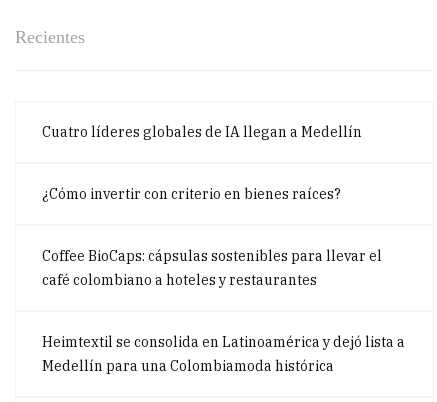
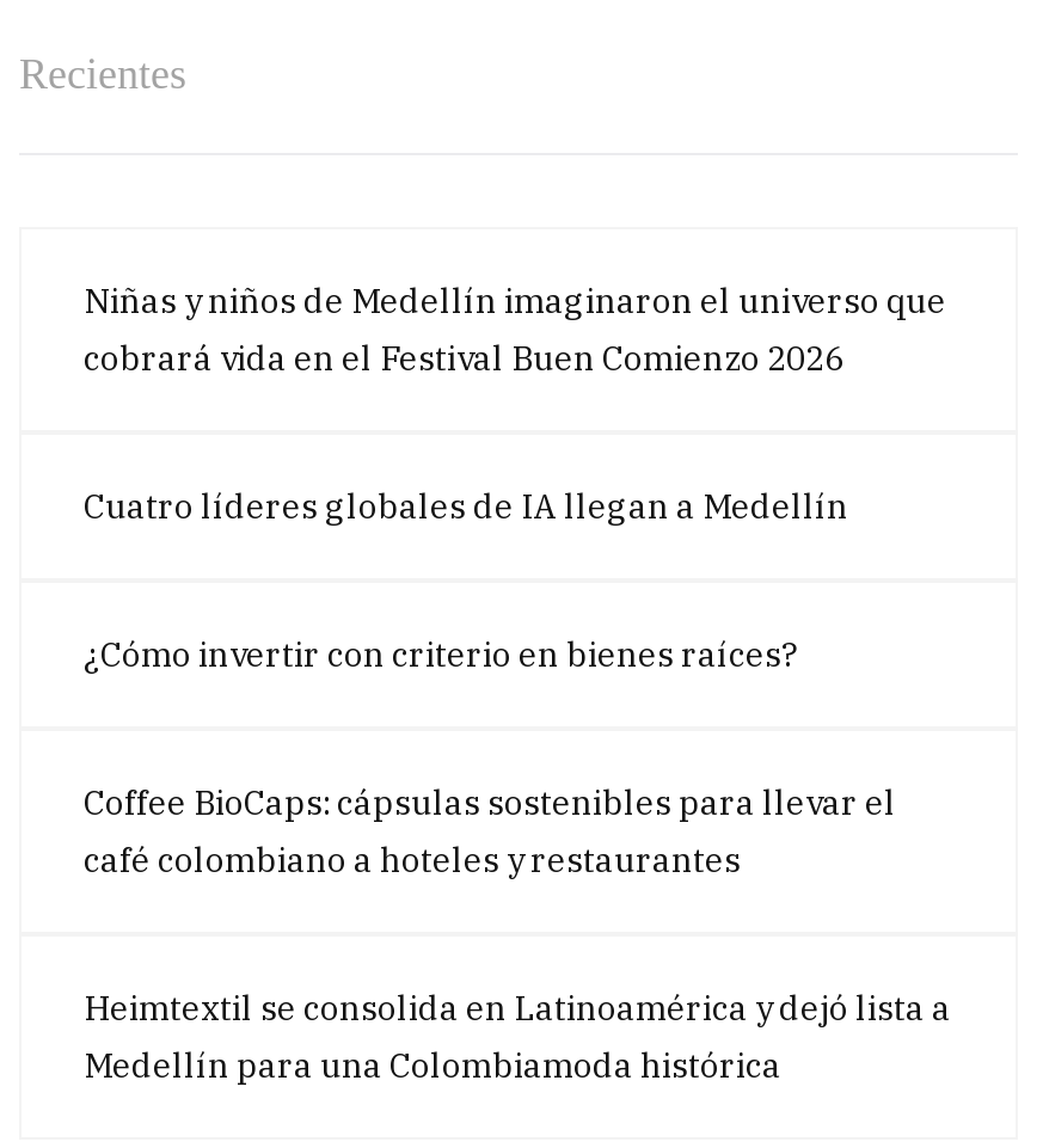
+ Niñas y niños de Medellín imaginaron el universo que
+ cobrará vida en el Festival Buen Comienzo 2026
